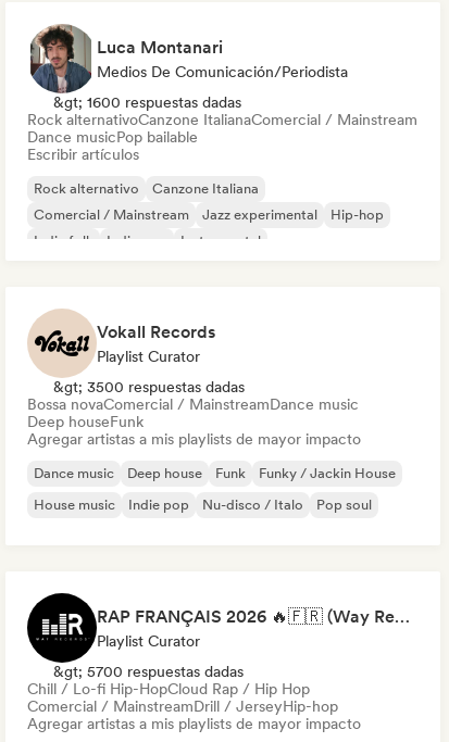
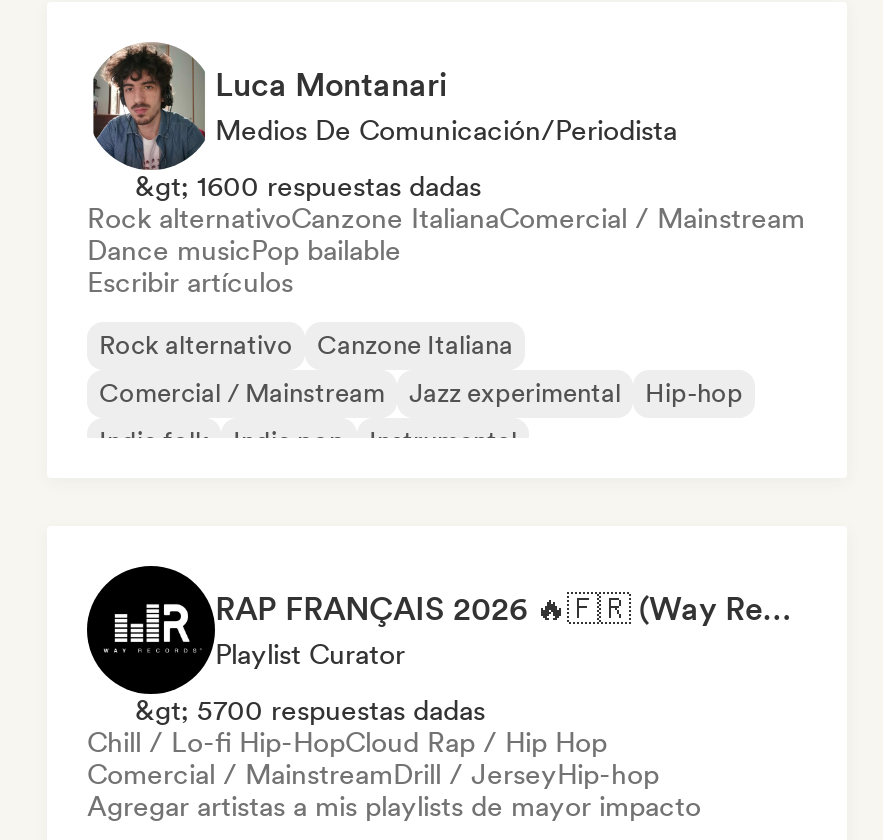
- [image]
- Vokall Records
- Playlist Curator
- &gt; 3500 respuestas dadas
- Bossa novaComercial / MainstreamDance music
- Deep houseFunk
- Agregar artistas a mis playlists de mayor impacto
- Dance music
- Deep house
- Funk
- Funky / Jackin House
- House music
- Indie pop
- Nu-disco / Italo
- Pop soul
